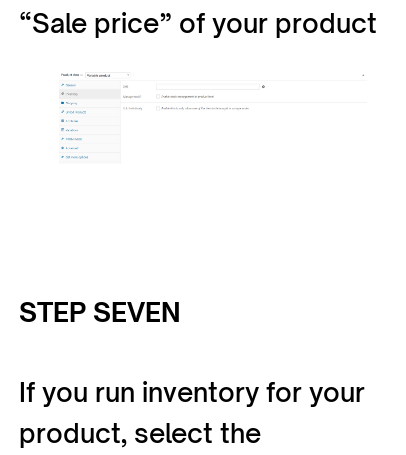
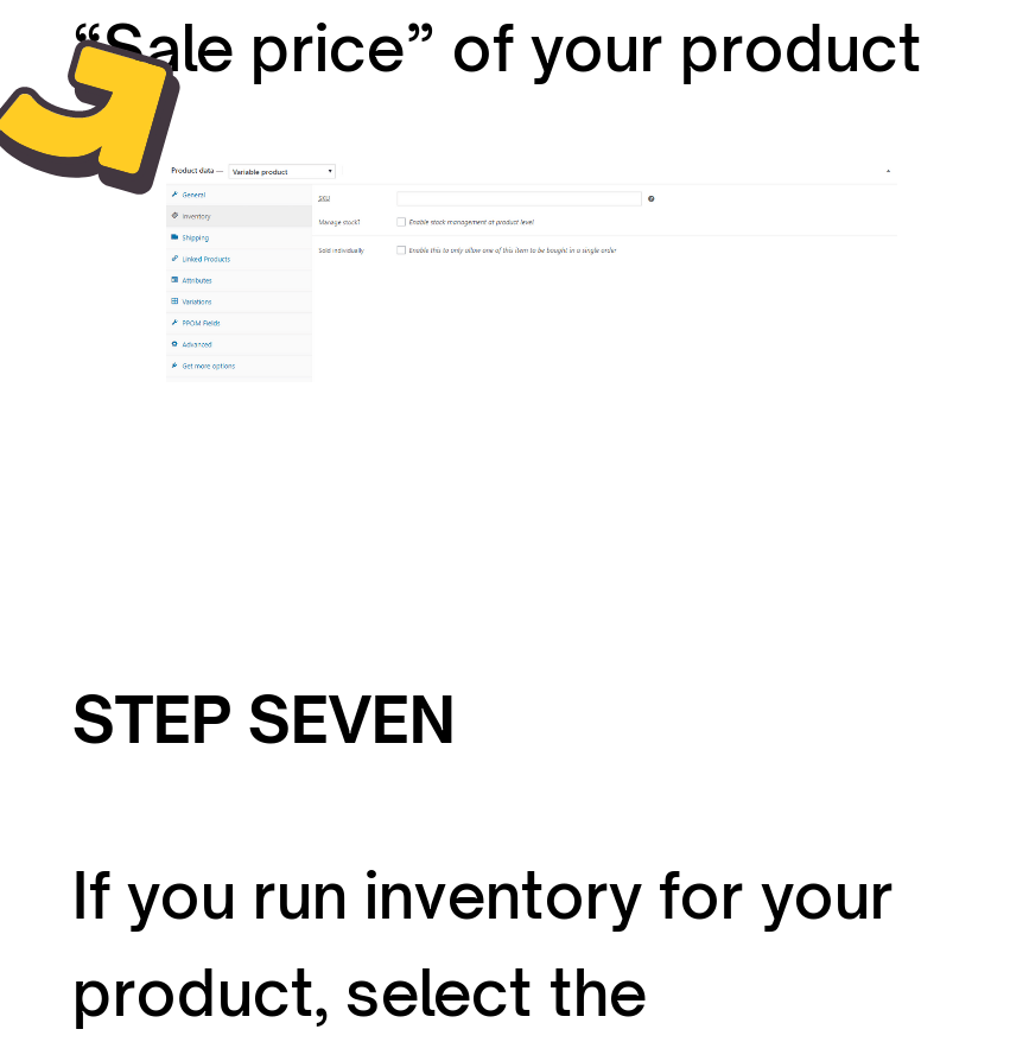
+ [image]
